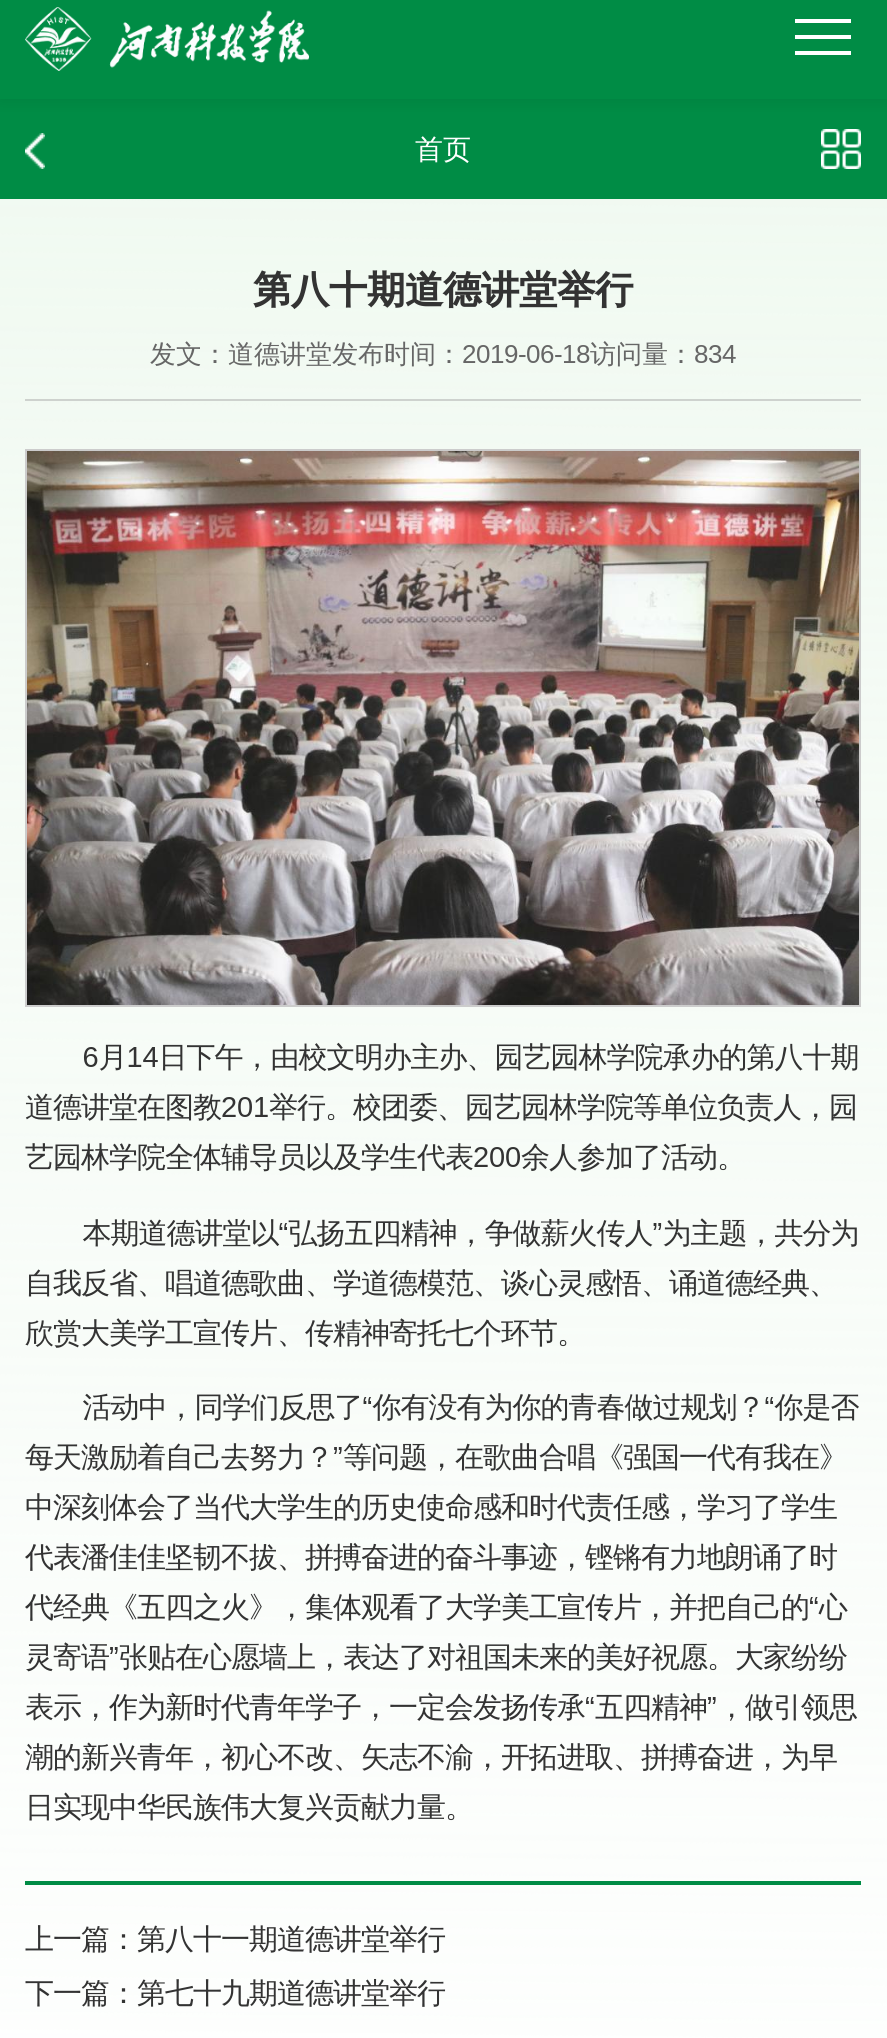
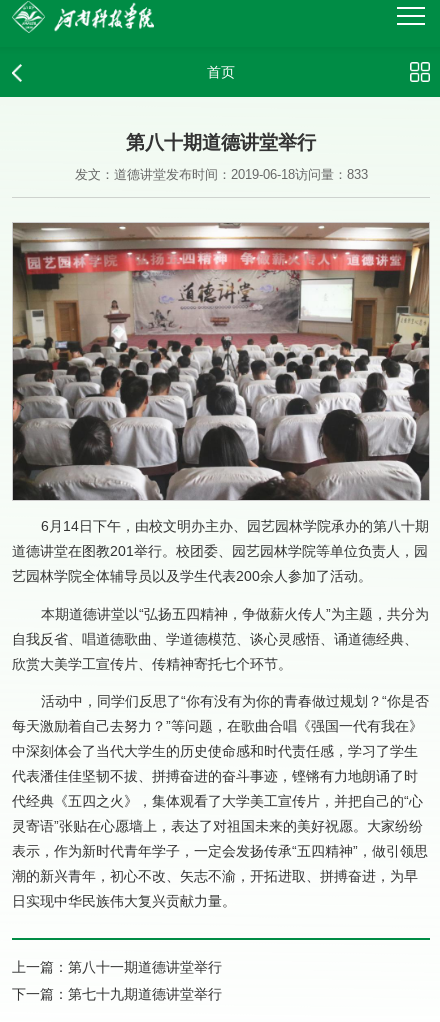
- 发文：道德讲堂发布时间：2019-06-18访问量：834
+ 发文：道德讲堂发布时间：2019-06-18访问量：833
